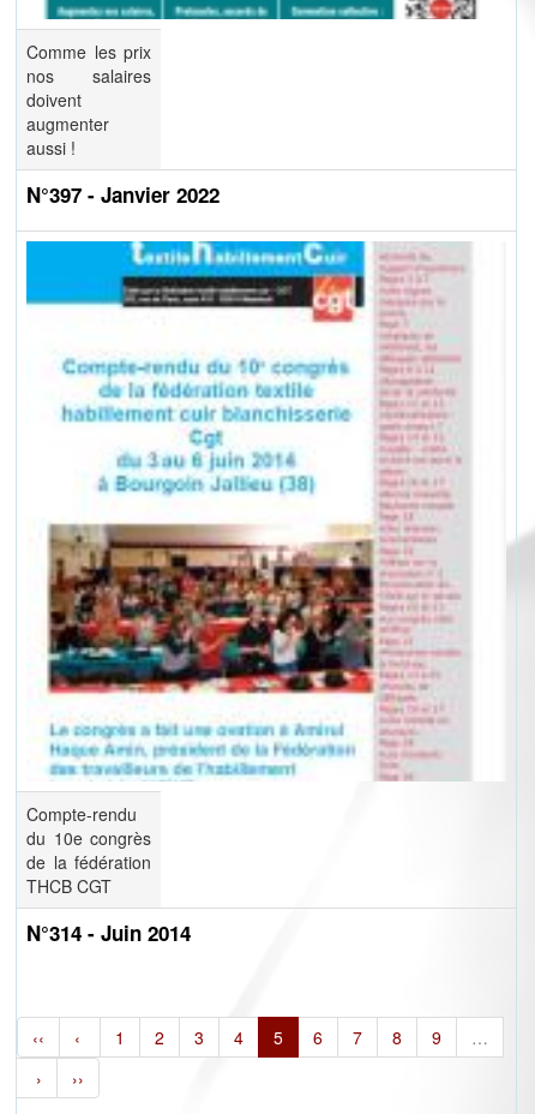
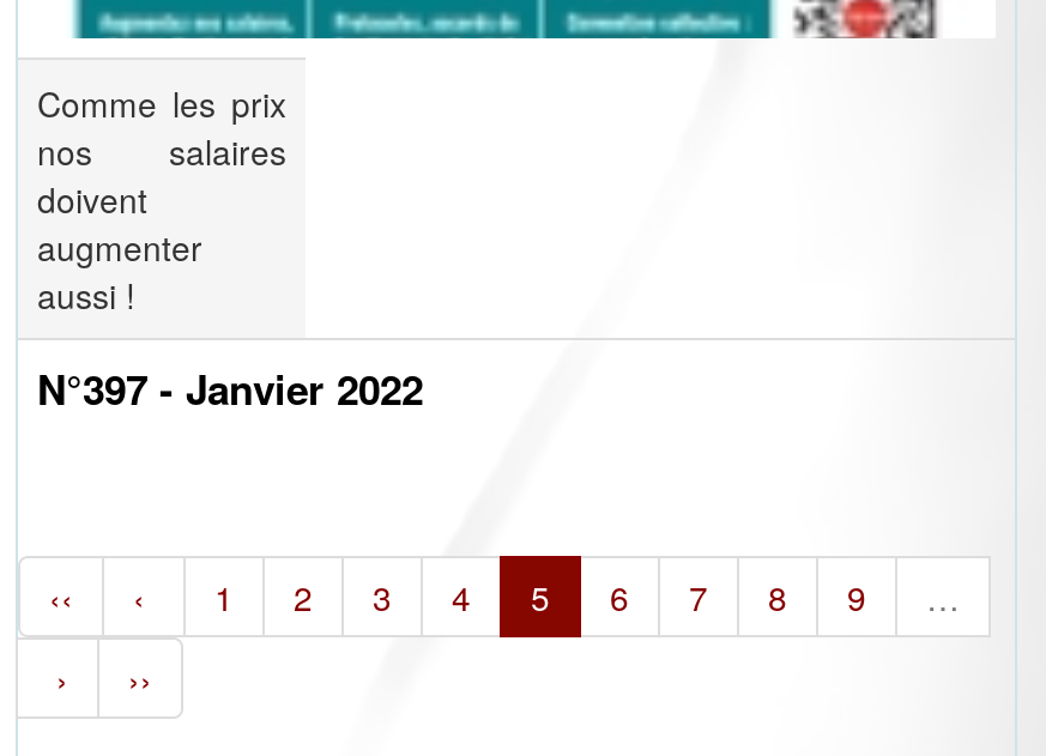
- [image]
- Compte-rendu
- du 10e congrès
- de la fédération
- THCB CGT
- N°314 - Juin 2014
